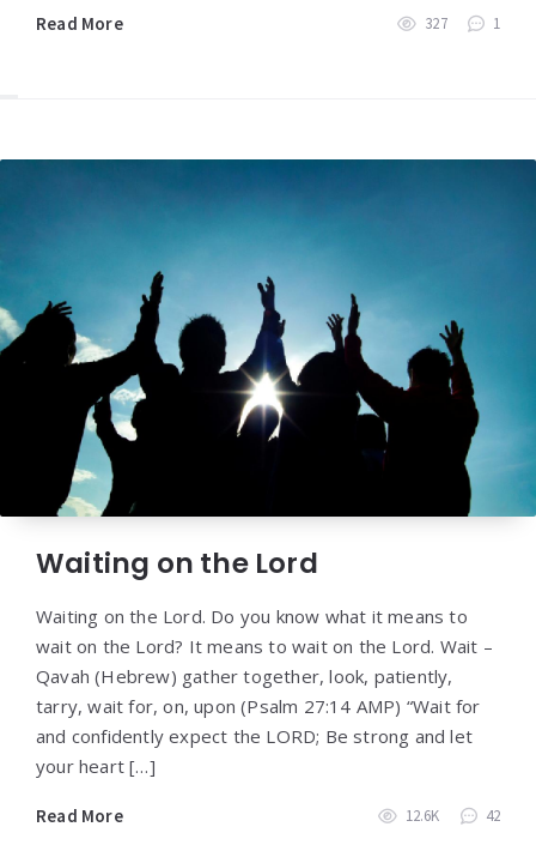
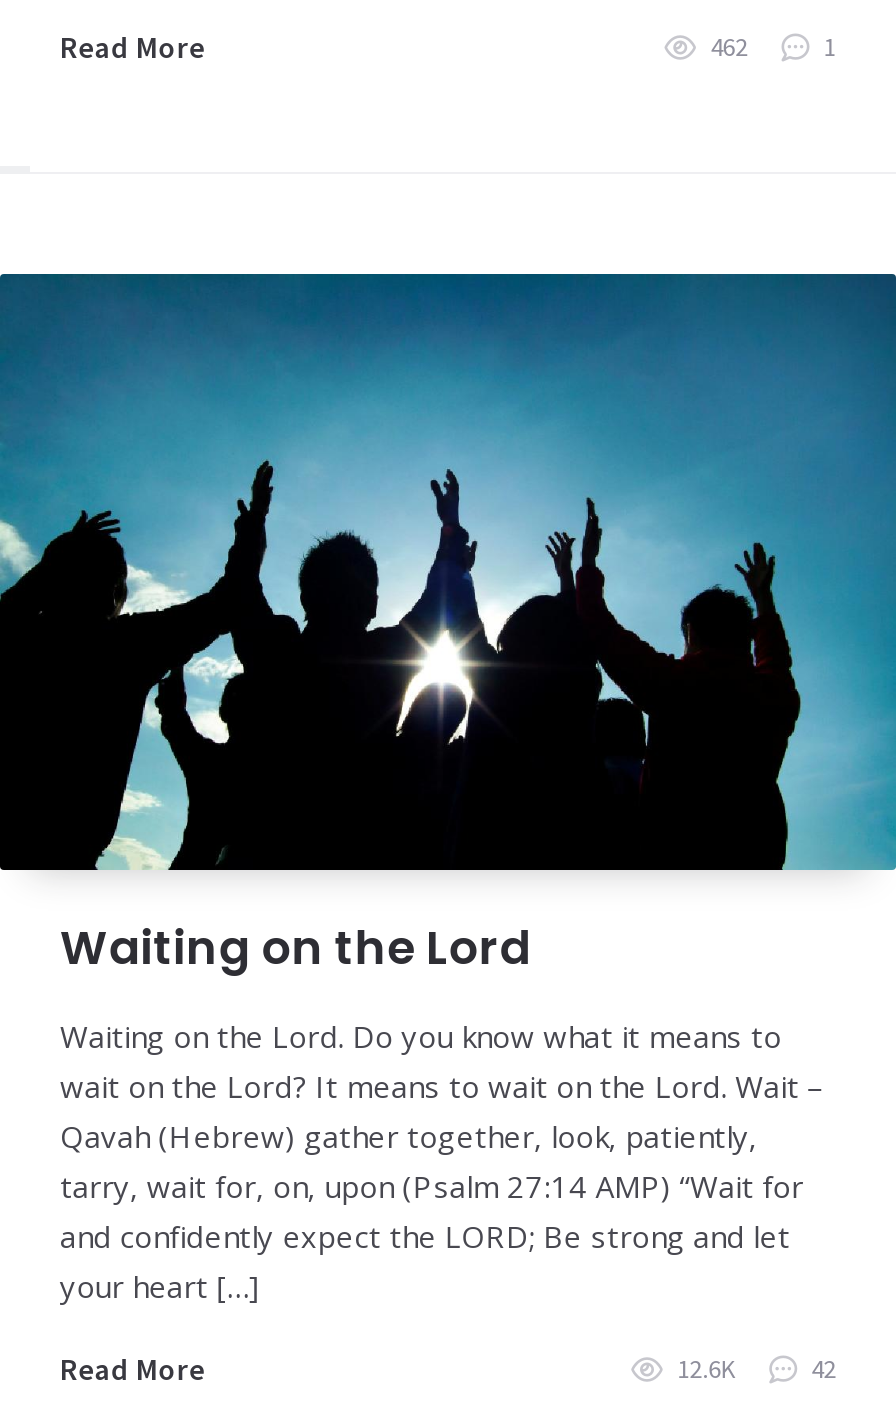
- 327
+ 462
